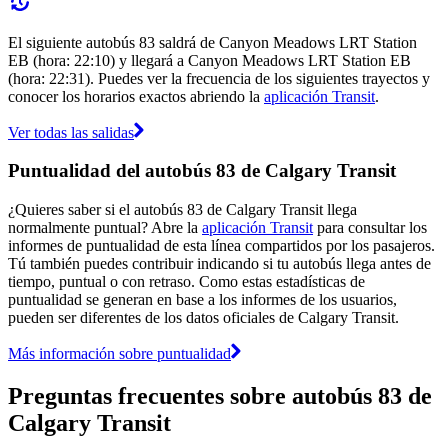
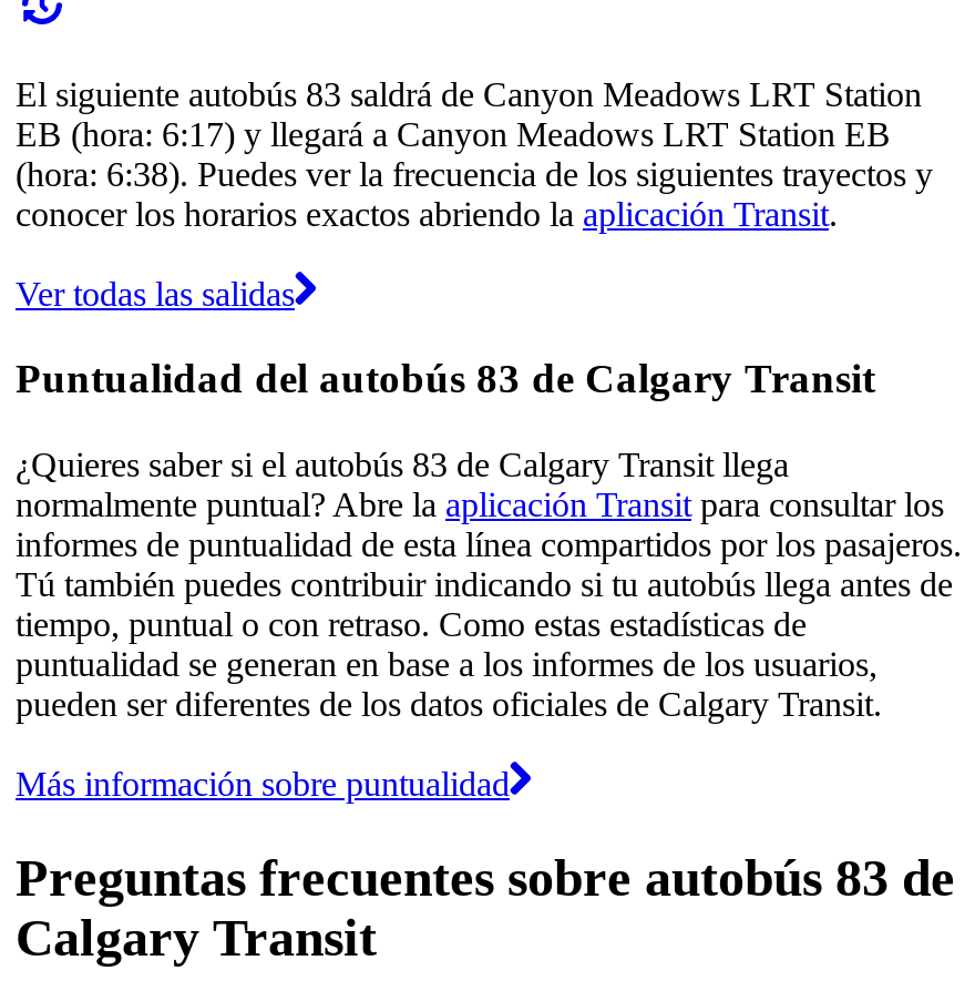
- EB (hora: 22:10) y llegará a Canyon Meadows LRT Station EB
+ EB (hora: 6:17) y llegará a Canyon Meadows LRT Station EB

- (hora: 22:31). Puedes ver la frecuencia de los siguientes trayectos y
+ (hora: 6:38). Puedes ver la frecuencia de los siguientes trayectos y
